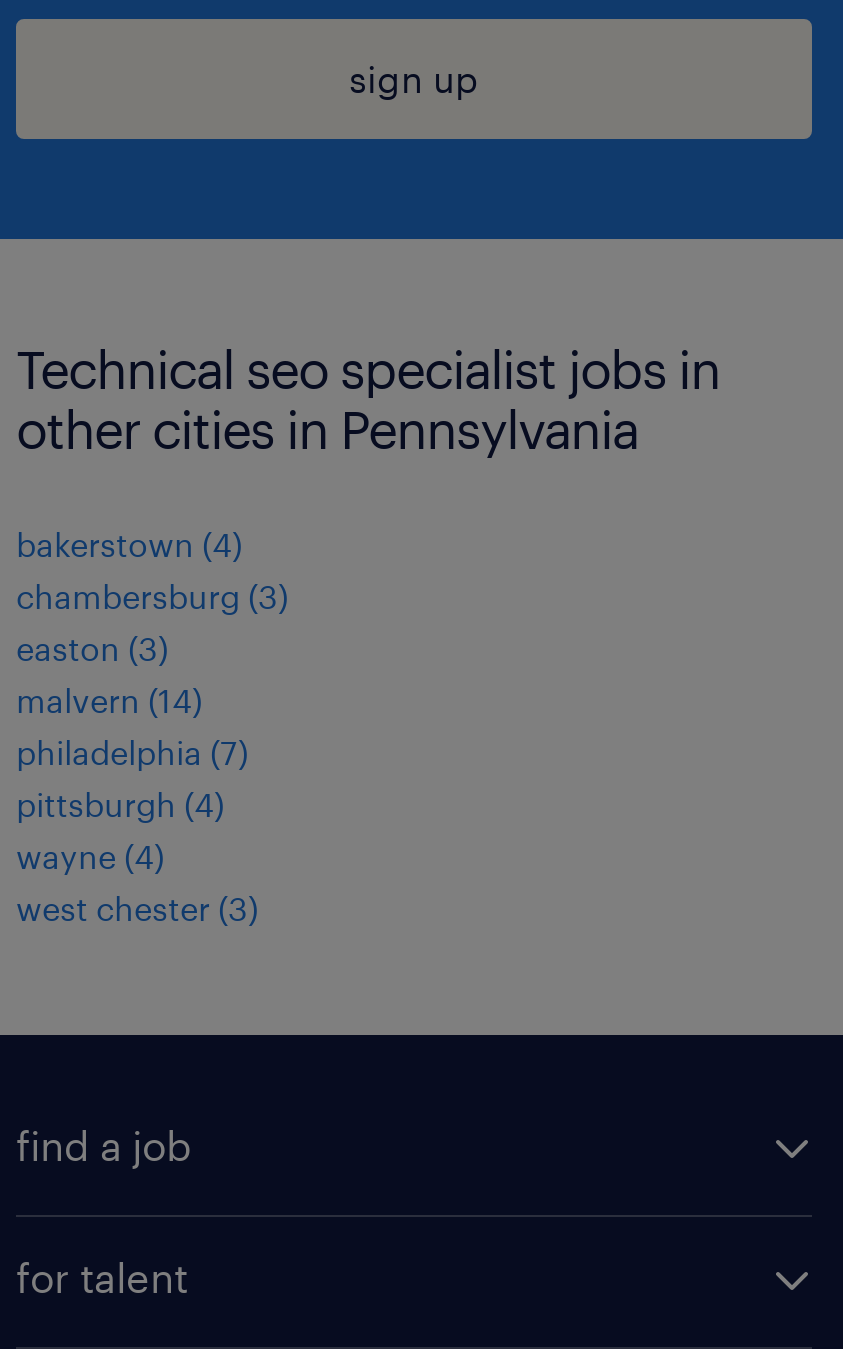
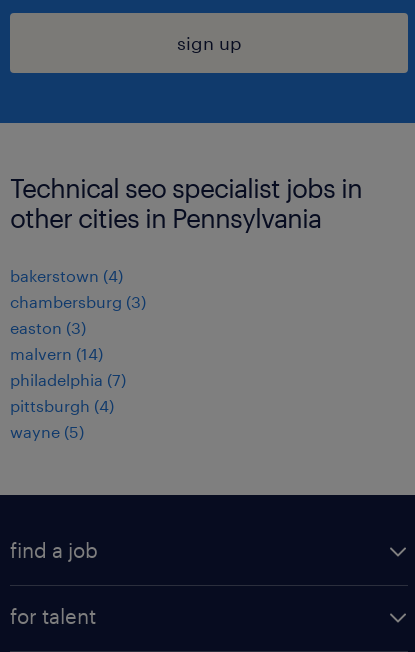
- wayne (4)
- west chester (3)
+ wayne (5)
